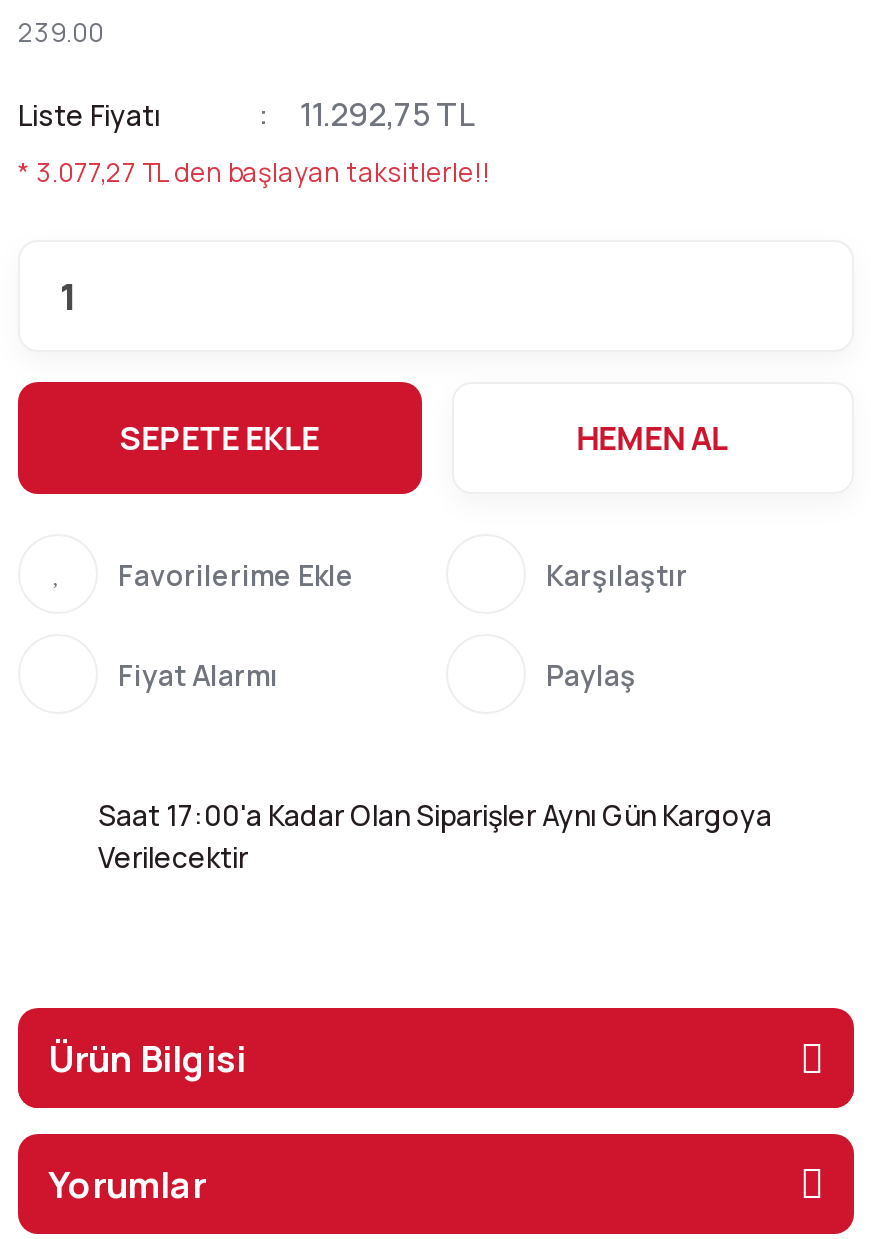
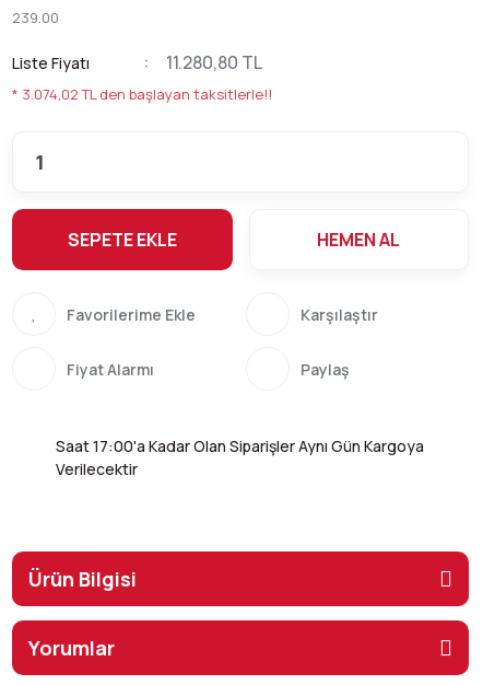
- 11.292,75 TL
+ 11.280,80 TL

- * 3.077,27 TL den başlayan taksitlerle!!
+ * 3.074,02 TL den başlayan taksitlerle!!
